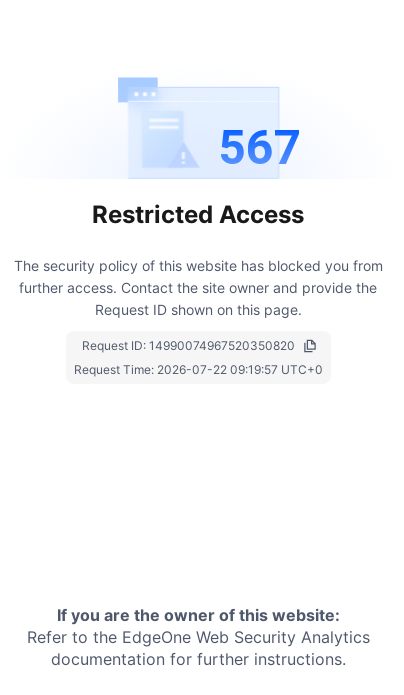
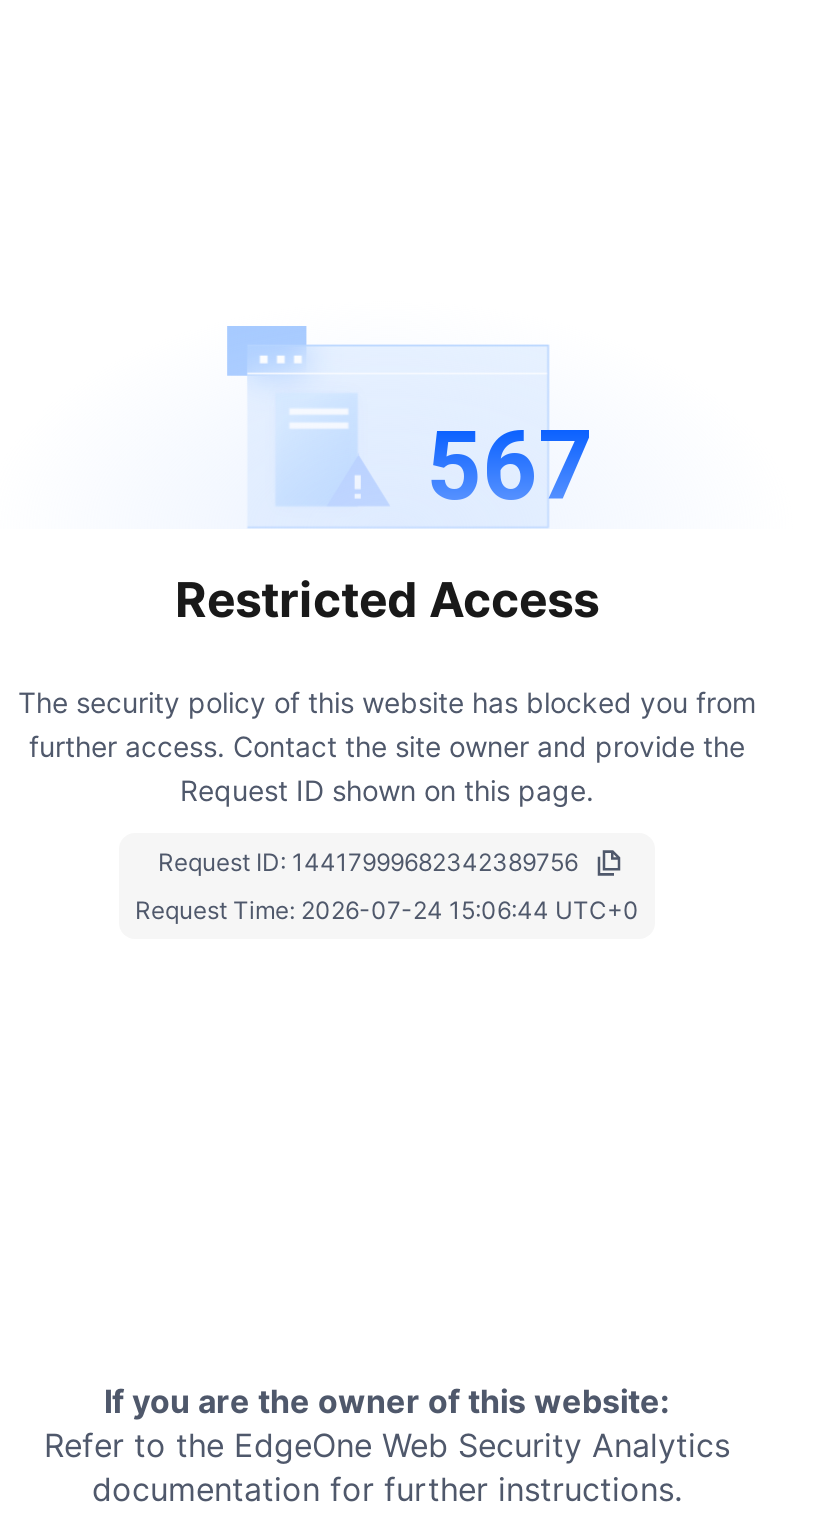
- Request ID: 14990074967520350820
+ Request ID: 14417999682342389756

- Request Time: 2026-07-22 09:19:57 UTC+0
+ Request Time: 2026-07-24 15:06:44 UTC+0
